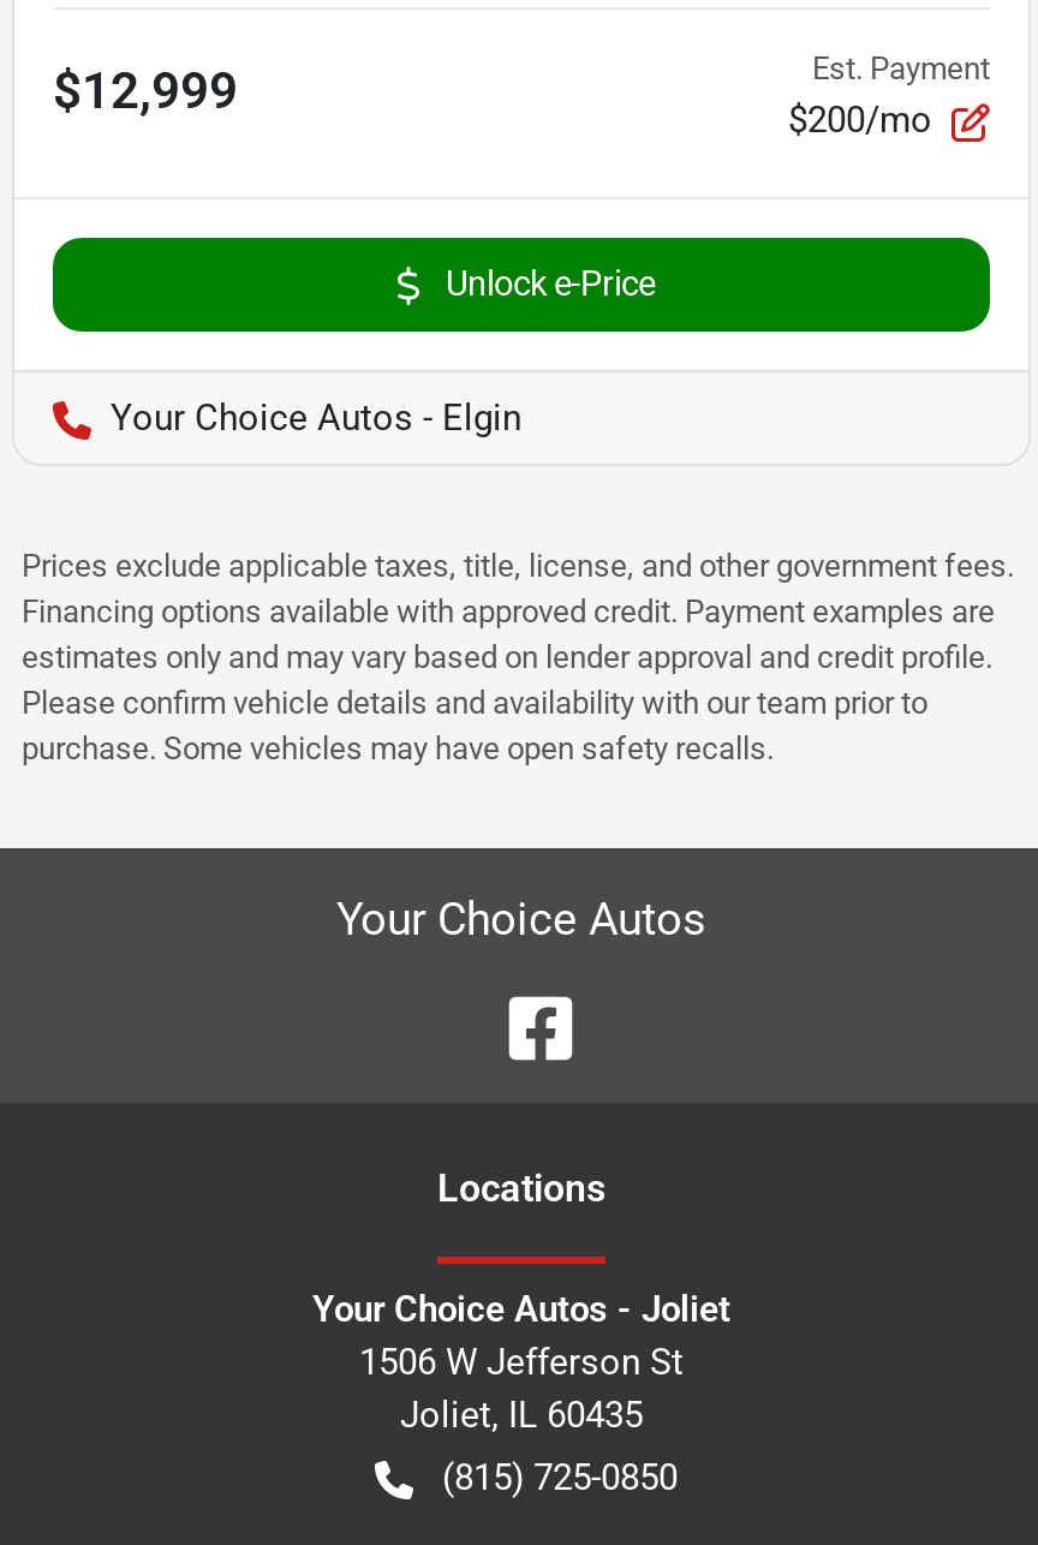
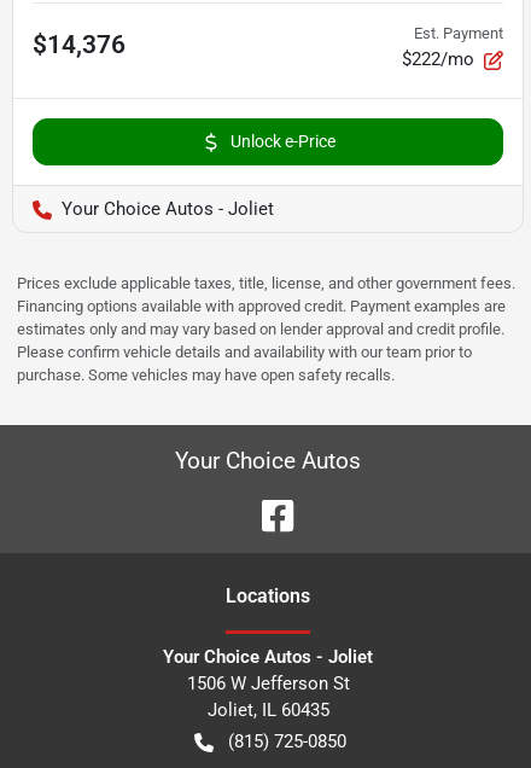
- $12,999
+ $14,376

- $200/mo
+ $222/mo

- Your Choice Autos - Elgin
+ Your Choice Autos - Joliet
